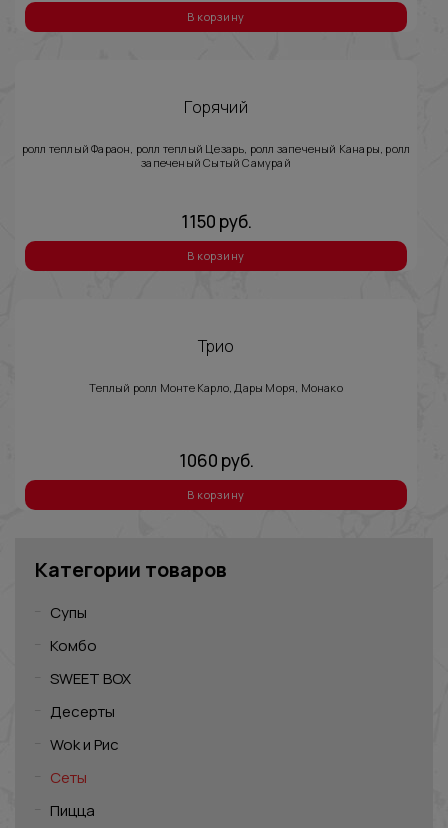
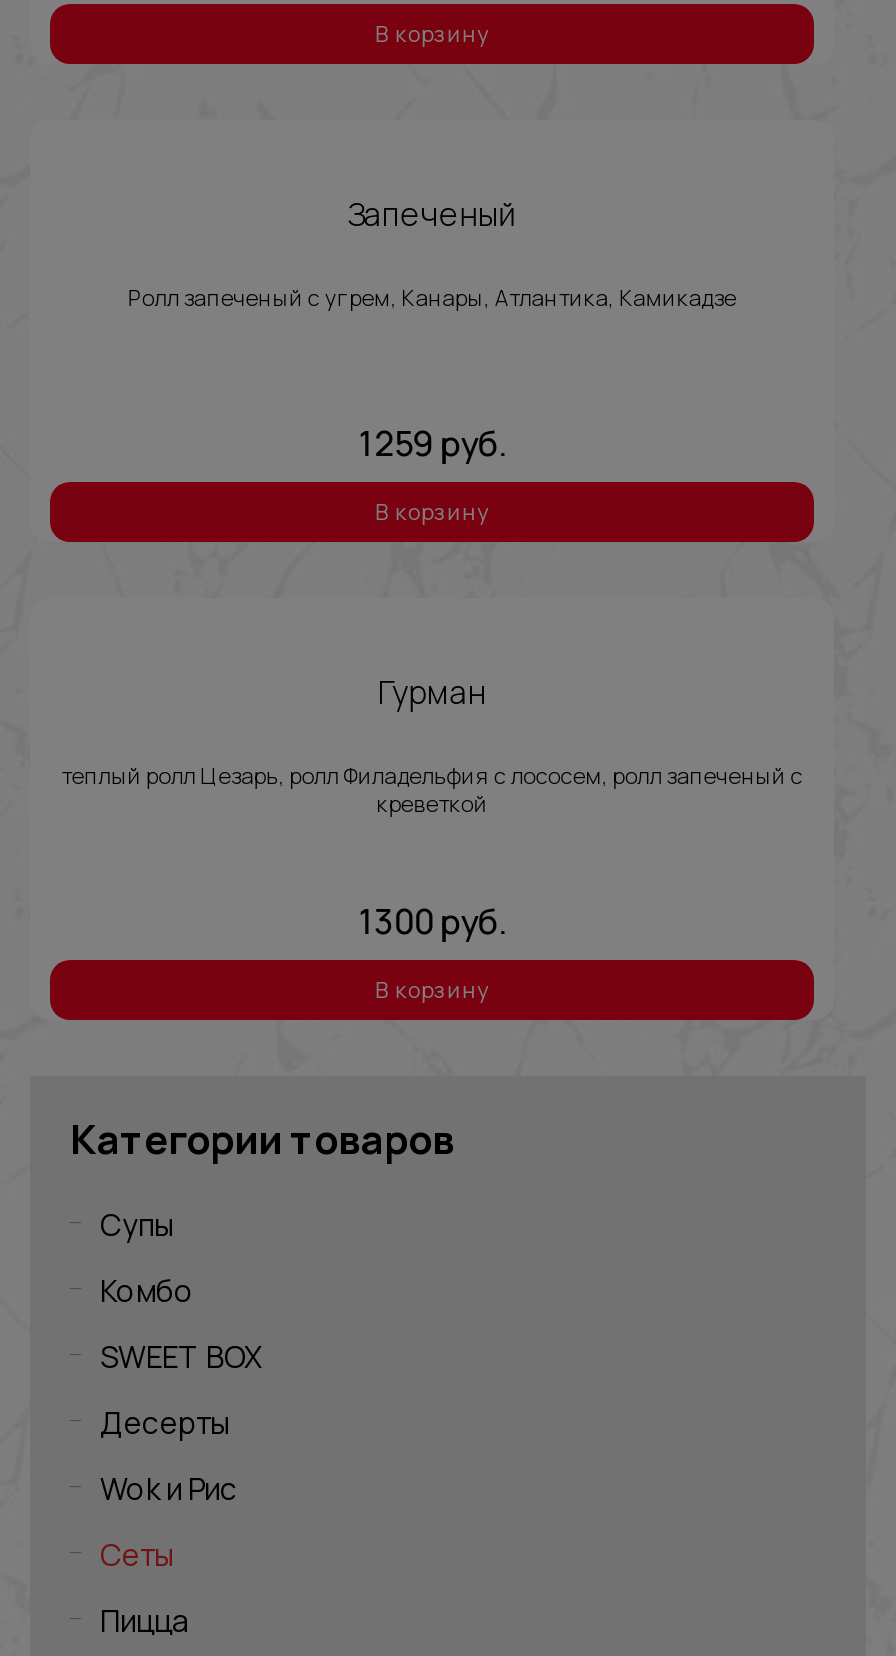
- Горячий
+ Запеченый

- ролл теплый Фараон, ролл теплый Цезарь, ролл запеченый Канары, ролл
- запеченый Сытый Самурай
+ Ролл запеченый с угрем, Канары, Атлантика, Камикадзе

- 1150 руб.
+ 1259 руб.

- Трио
+ Гурман

- Теплый ролл Монте Карло, Дары Моря, Монако
+ теплый ролл Цезарь, ролл Филадельфия с лососем, ролл запеченый с
+ креветкой

- 1060 руб.
+ 1300 руб.
